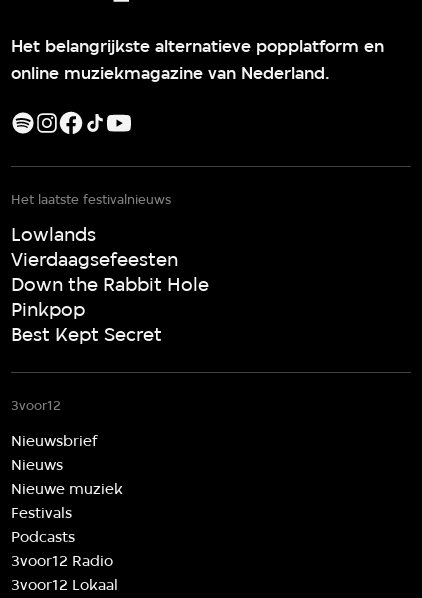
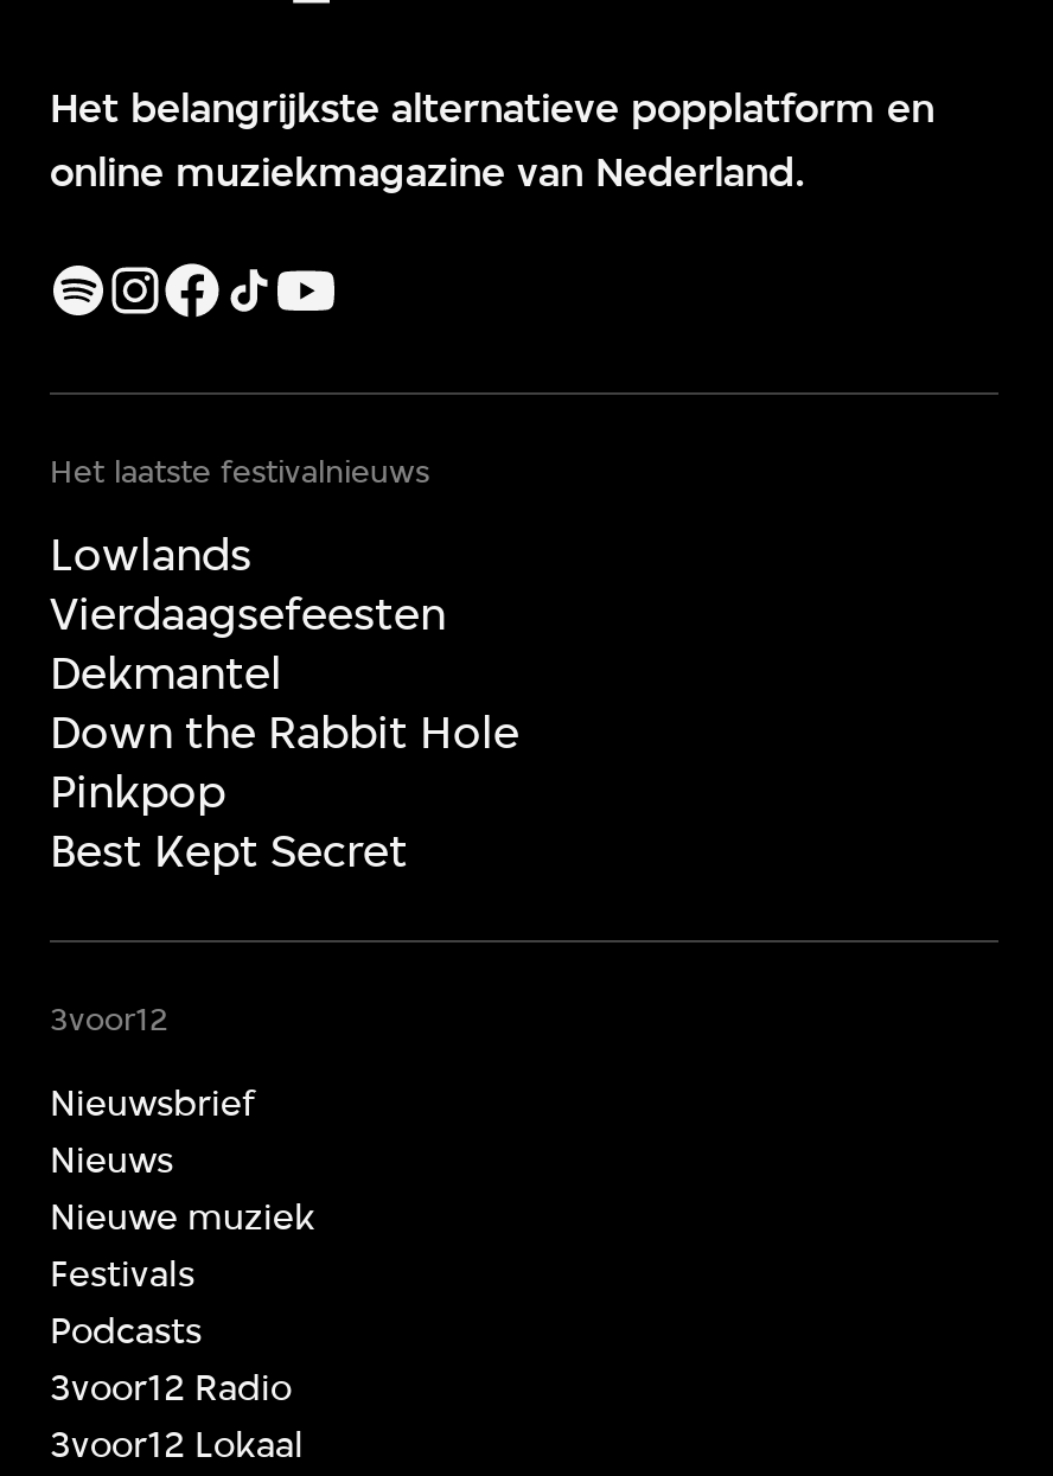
+ Dekmantel
